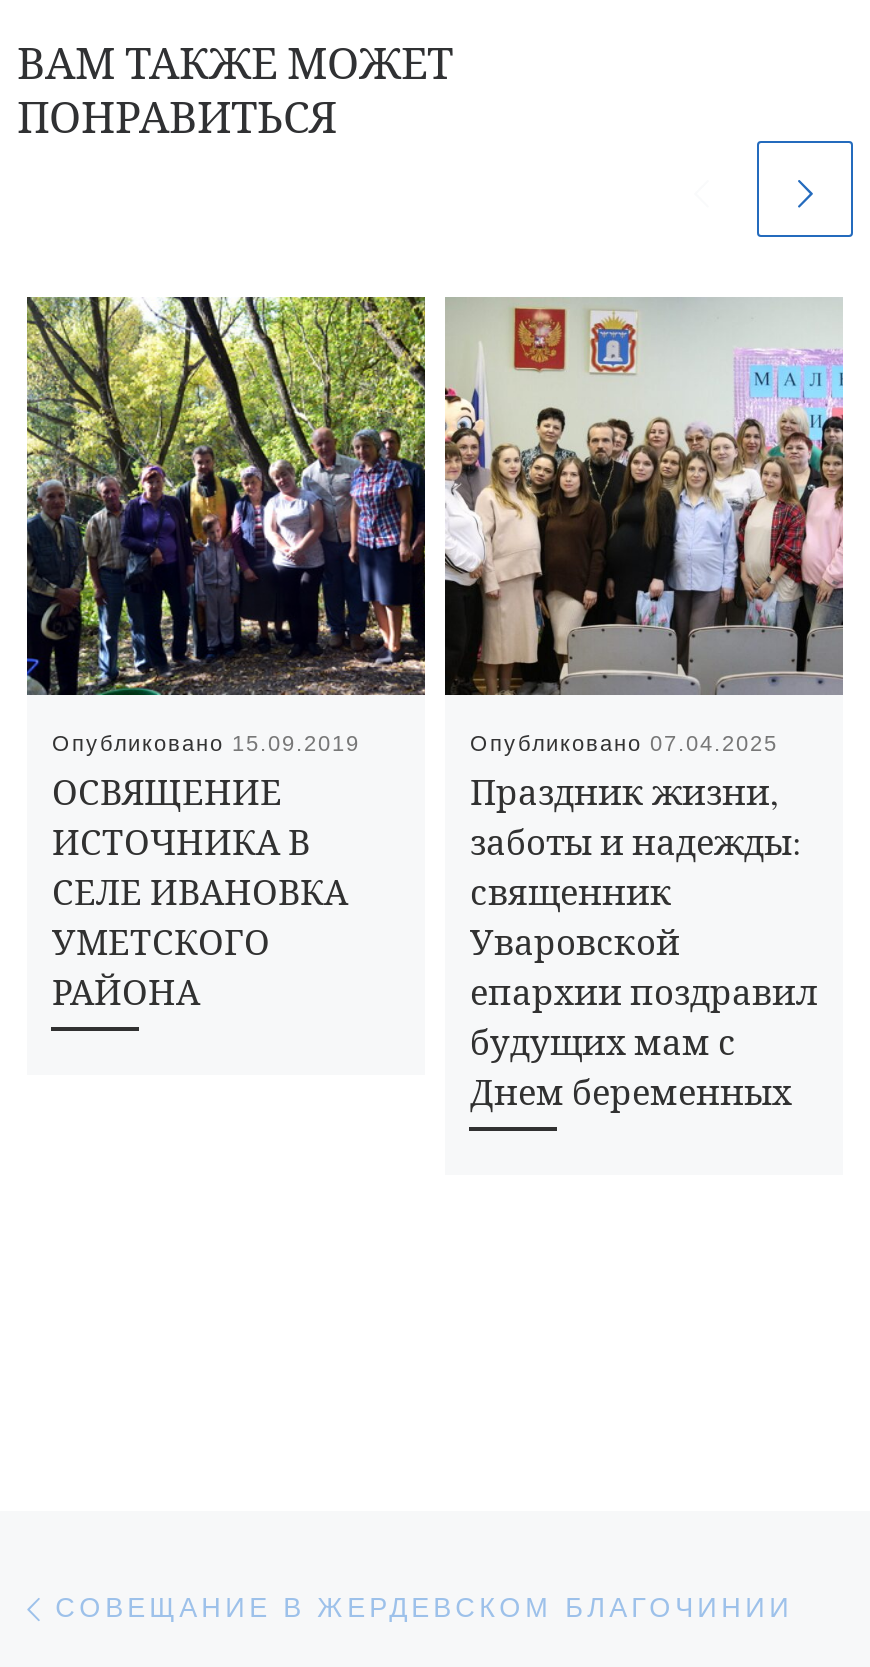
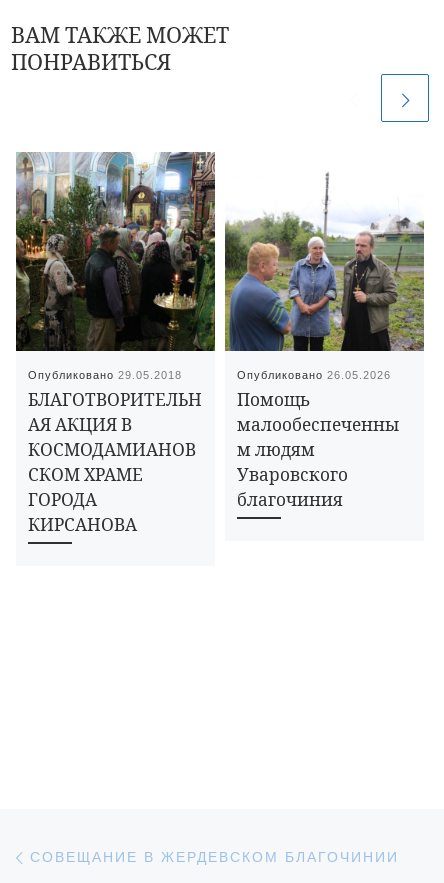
- [image]
- Опубликовано 15.09.2019
- ОСВЯЩЕНИЕ
- ИСТОЧНИКА В
- СЕЛЕ ИВАНОВКА
- УМЕТСКОГО
- РАЙОНА
+ [image]
+ Опубликовано 29.05.2018
+ БЛАГОТВОРИТЕЛЬН
+ АЯ АКЦИЯ В
+ КОСМОДАМИАНОВ
+ СКОМ ХРАМЕ
+ ГОРОДА
+ КИРСАНОВА

- [image]
- Опубликовано 07.04.2025
- Праздник жизни,
- заботы и надежды:
- священник
- Уваровской
- епархии поздравил
- будущих мам с
- Днем беременных
+ [image]
+ Опубликовано 26.05.2026
+ Помощь
+ малообеспеченны
+ м людям
+ Уваровского
+ благочиния
